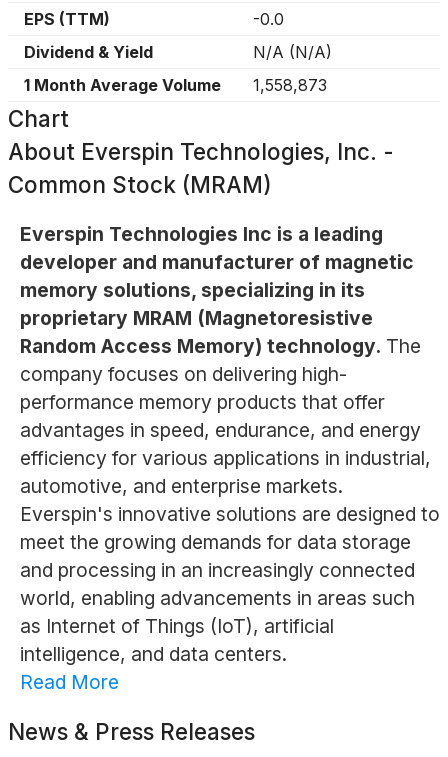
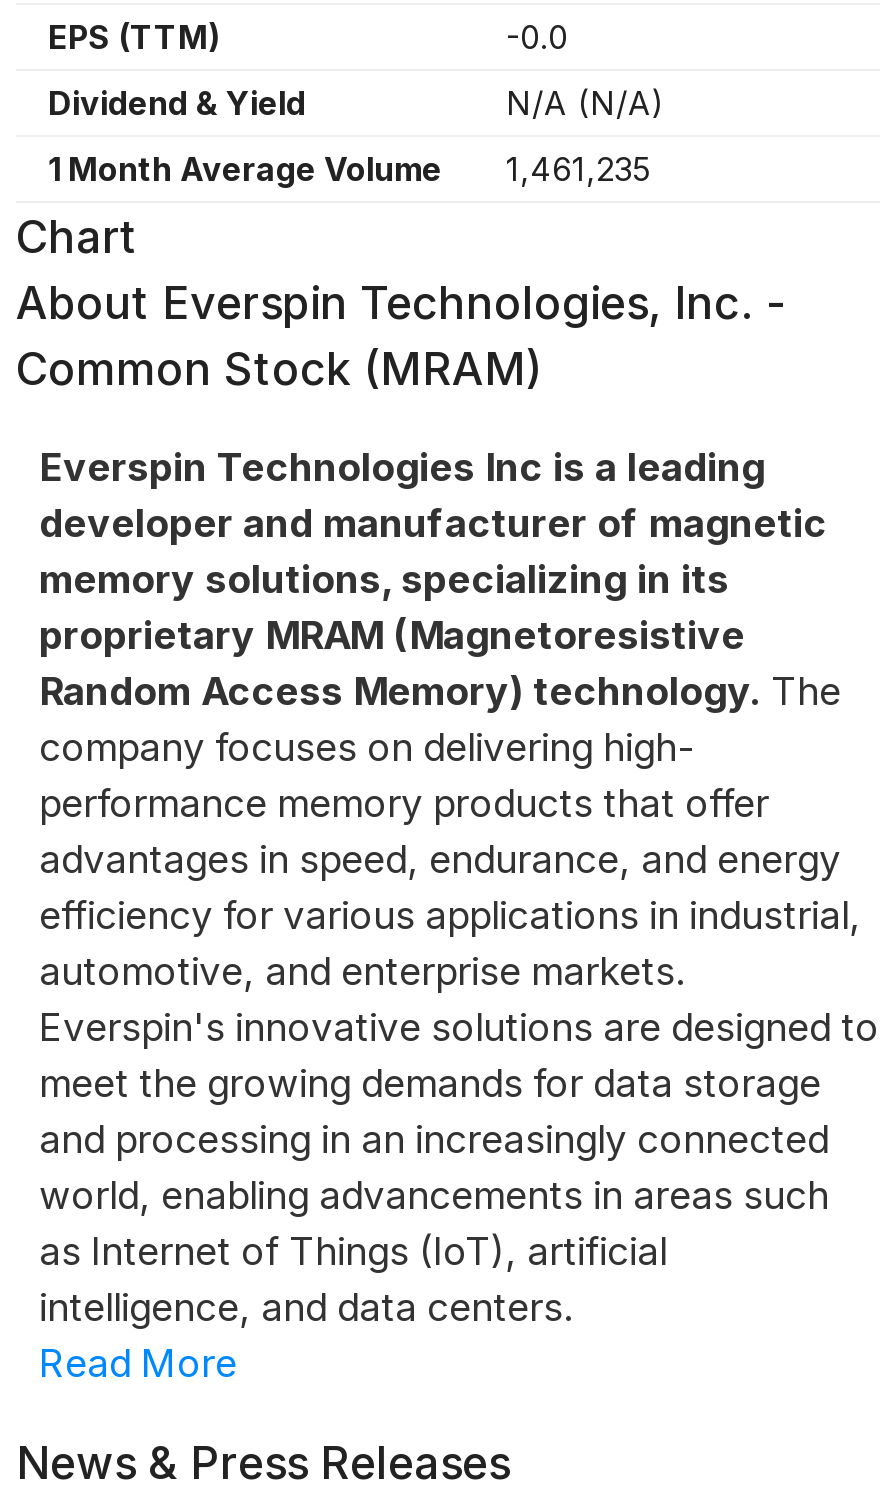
- 1 Month Average Volume 1,558,873
+ 1 Month Average Volume 1,461,235
